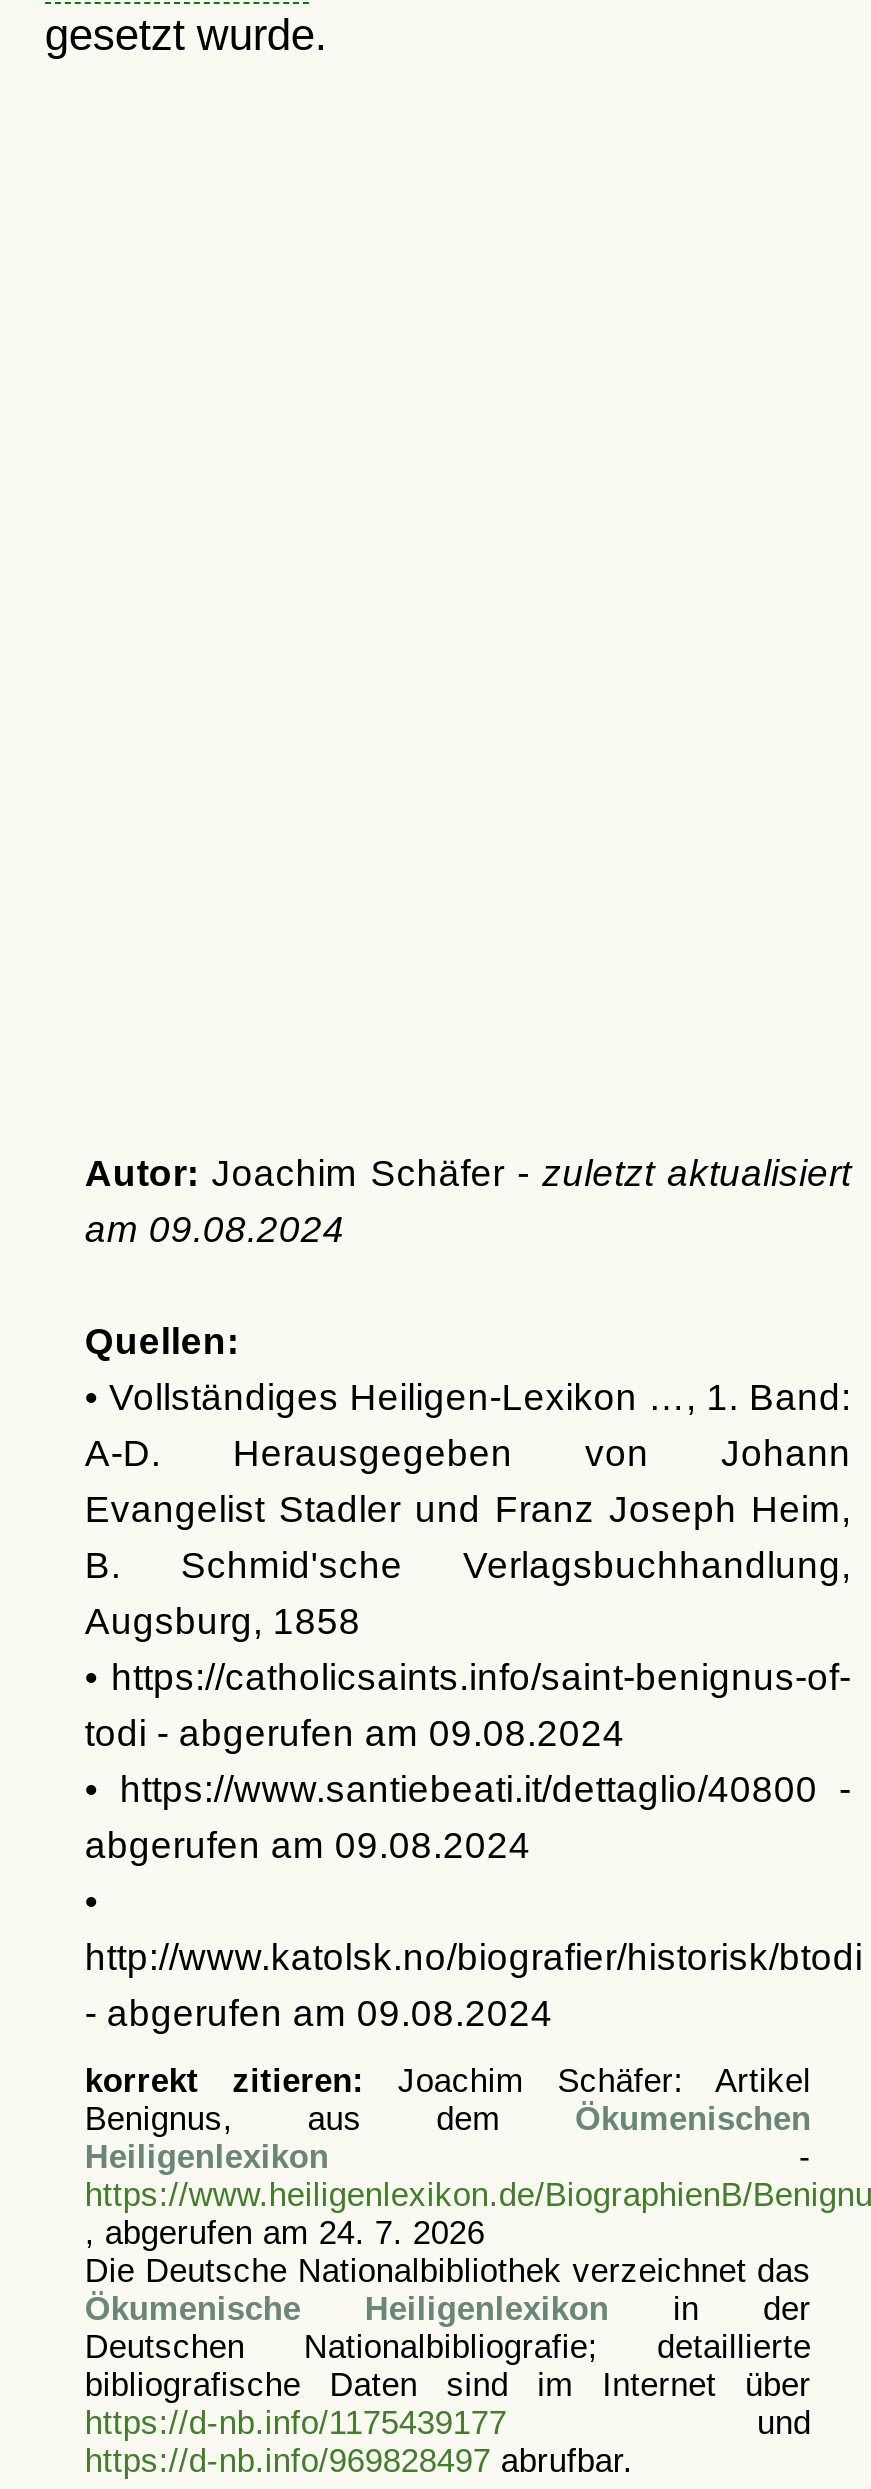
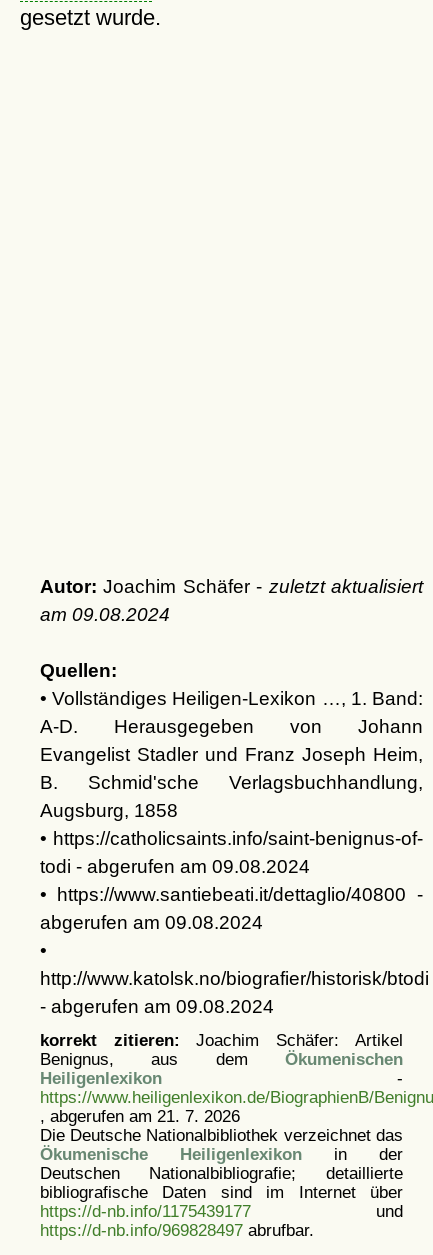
- , abgerufen am 24. 7. 2026
+ , abgerufen am 21. 7. 2026
